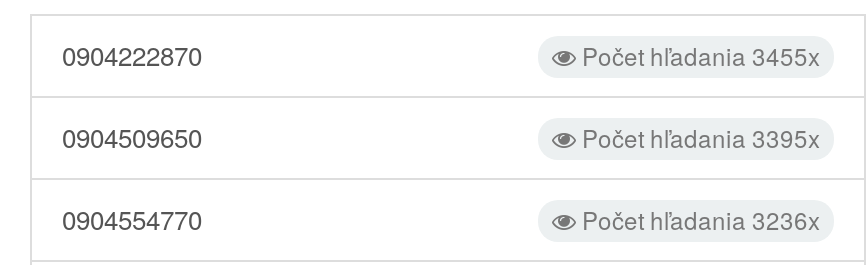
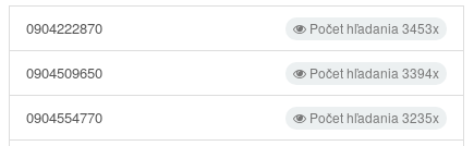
- Počet hľadania 3455x
+ Počet hľadania 3453x

- Počet hľadania 3395x
+ Počet hľadania 3394x

- Počet hľadania 3236x
+ Počet hľadania 3235x
